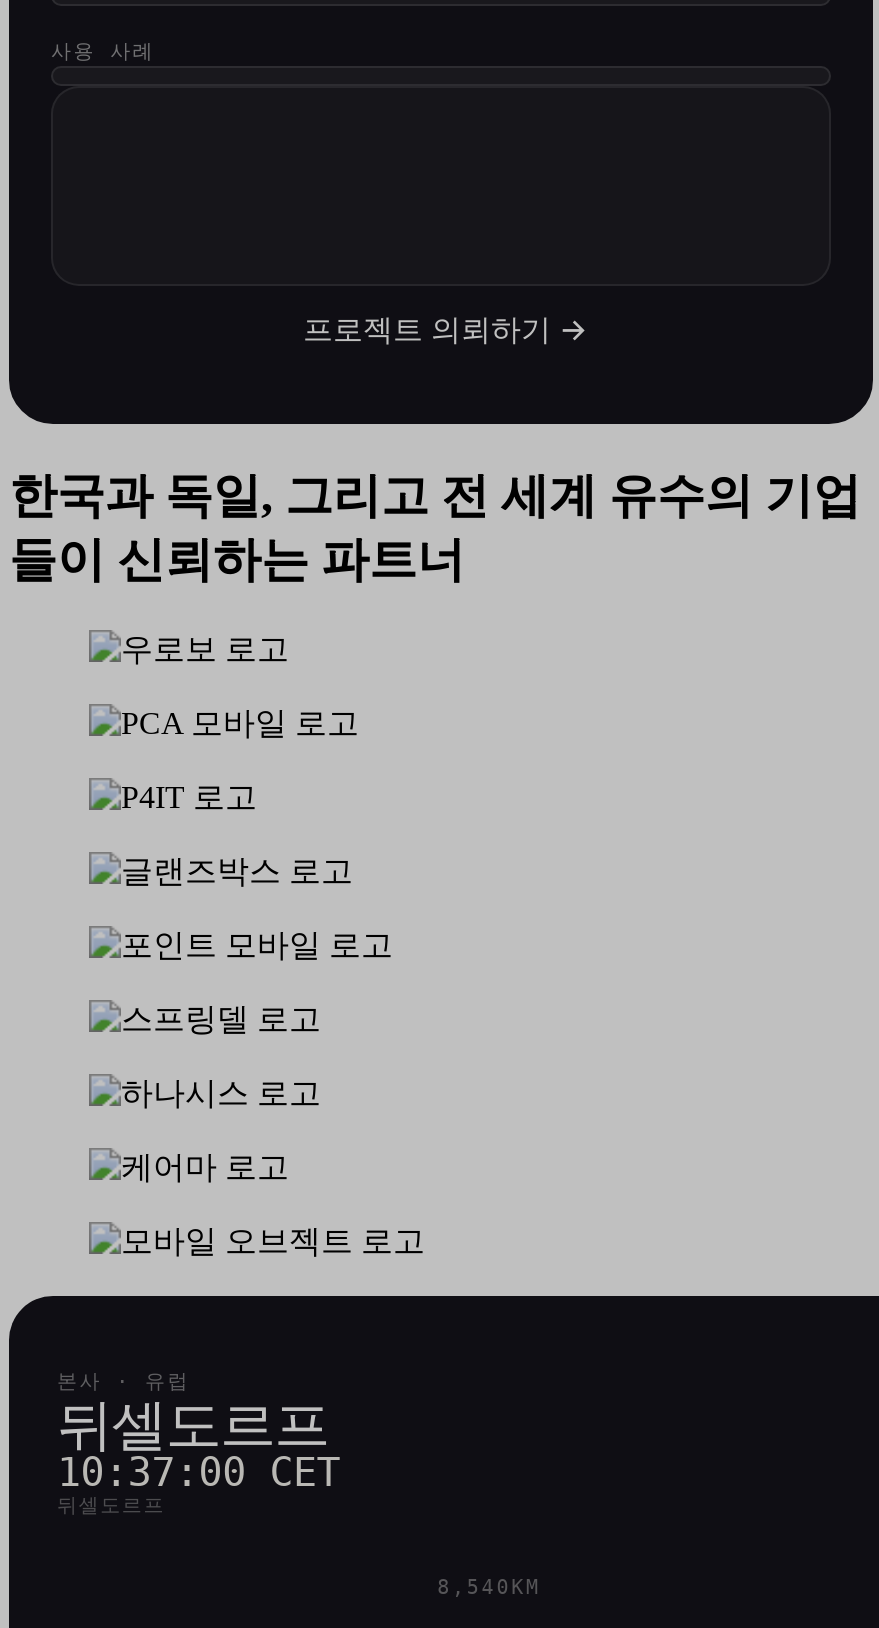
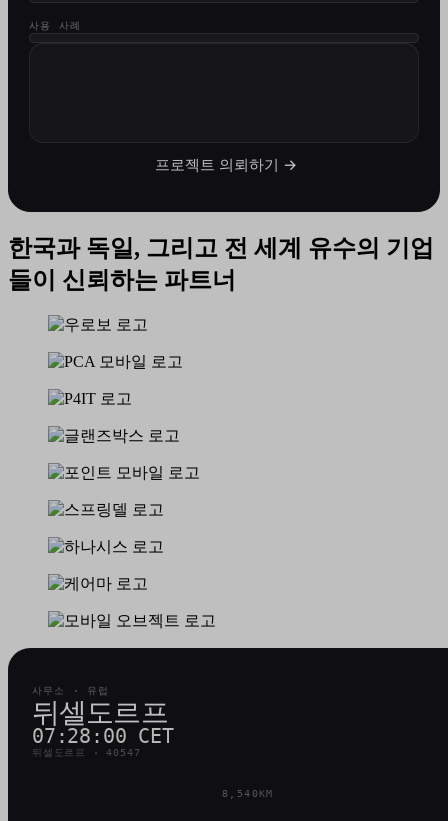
- 본사 · 유럽
+ 사무소 · 유럽

- 10:37:00 CET
- 뒤셀도르프
+ 07:28:00 CET
+ 뒤셀도르프 · 40547
